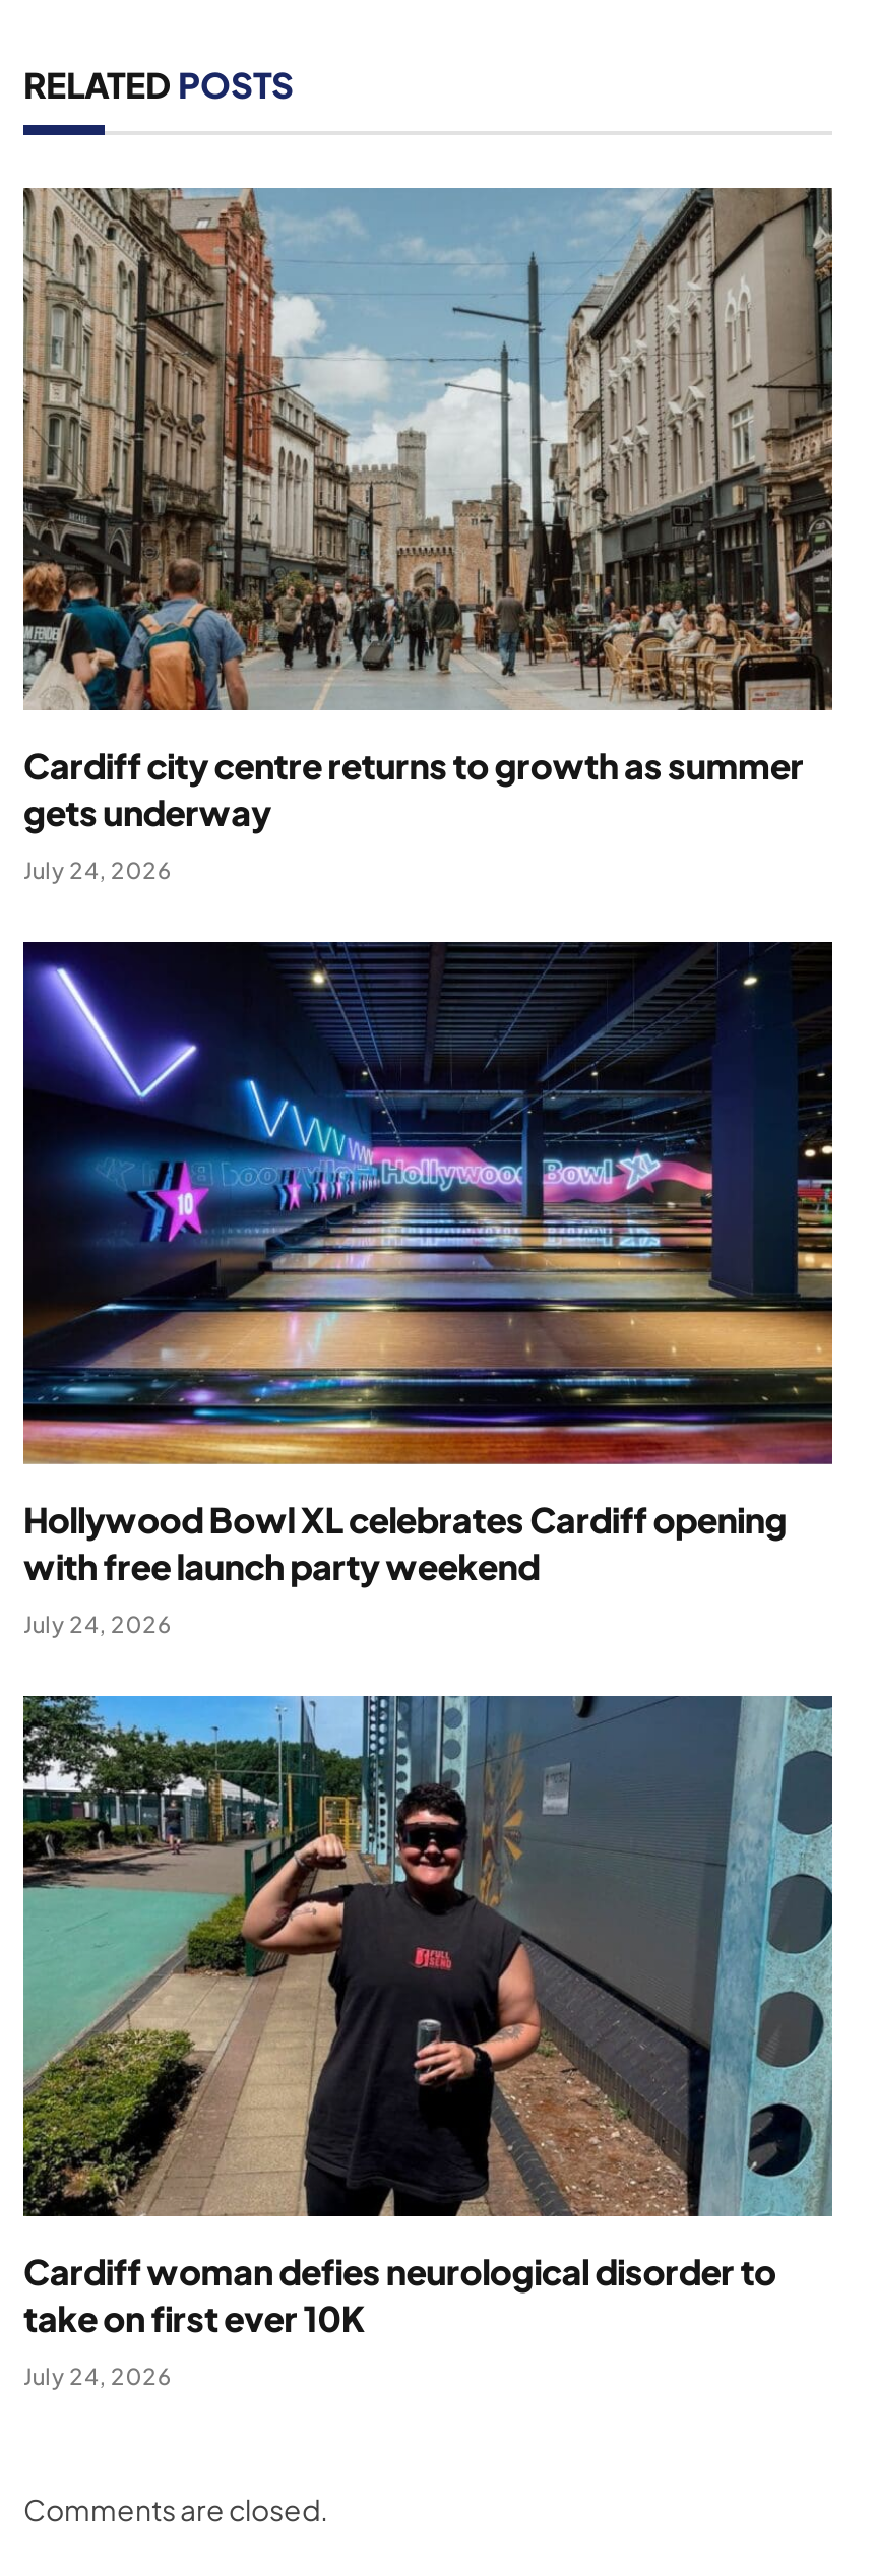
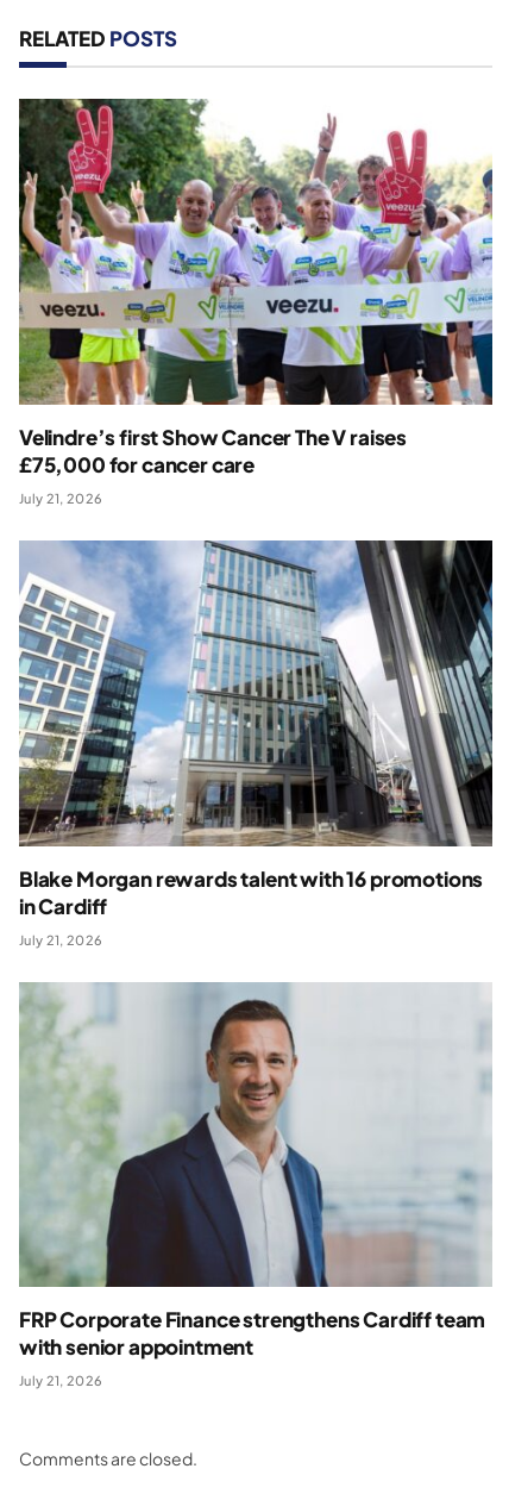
- [image]
- Cardiff city centre returns to growth as summer
- gets underway
+ [image]
+ Velindre’s first Show Cancer The V raises
+ £75,000 for cancer care

- July 24, 2026
+ July 21, 2026

- [image]
- Hollywood Bowl XL celebrates Cardiff opening
- with free launch party weekend
+ [image]
+ Blake Morgan rewards talent with 16 promotions
+ in Cardiff

- July 24, 2026
+ July 21, 2026

- [image]
- Cardiff woman defies neurological disorder to
- take on first ever 10K
+ [image]
+ FRP Corporate Finance strengthens Cardiff team
+ with senior appointment

- July 24, 2026
+ July 21, 2026
